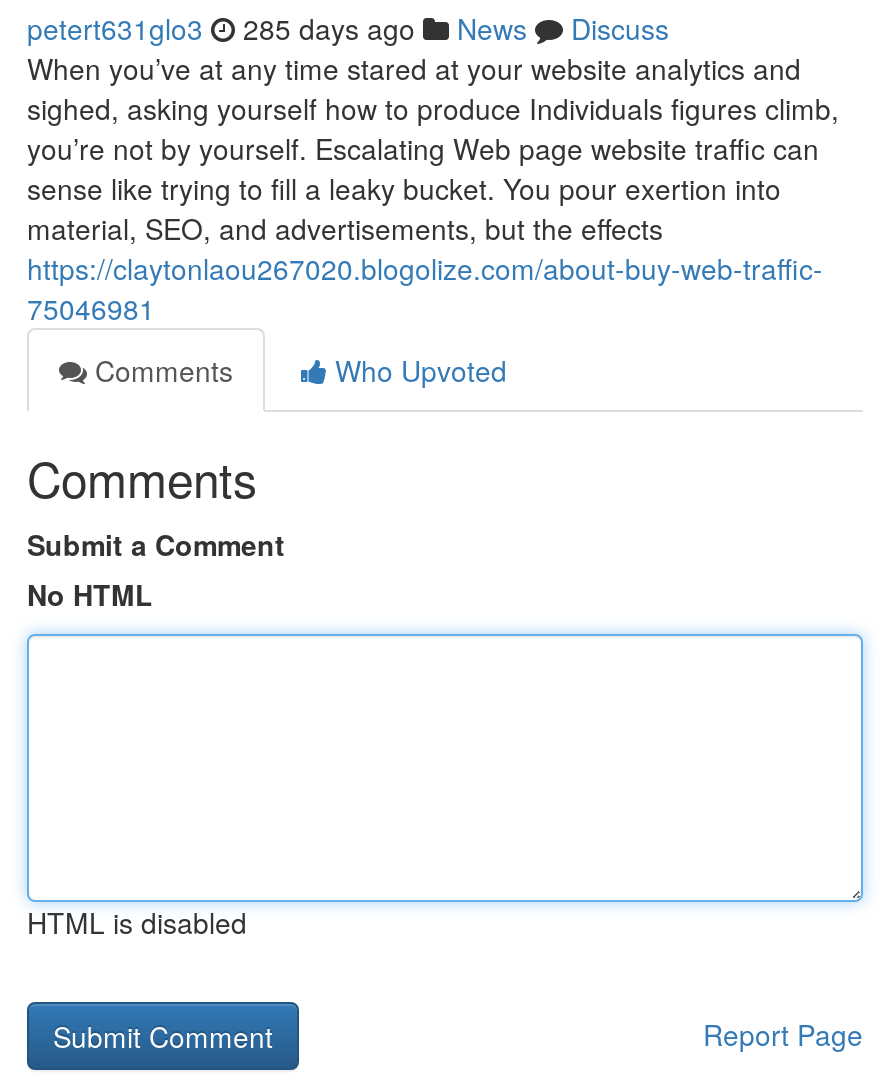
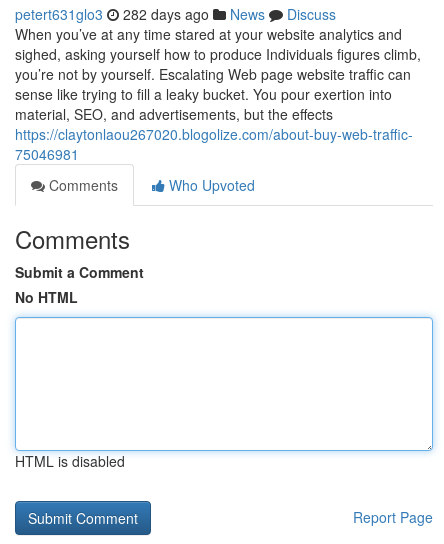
- petert631glo3 285 days ago News Discuss
+ petert631glo3 282 days ago News Discuss
